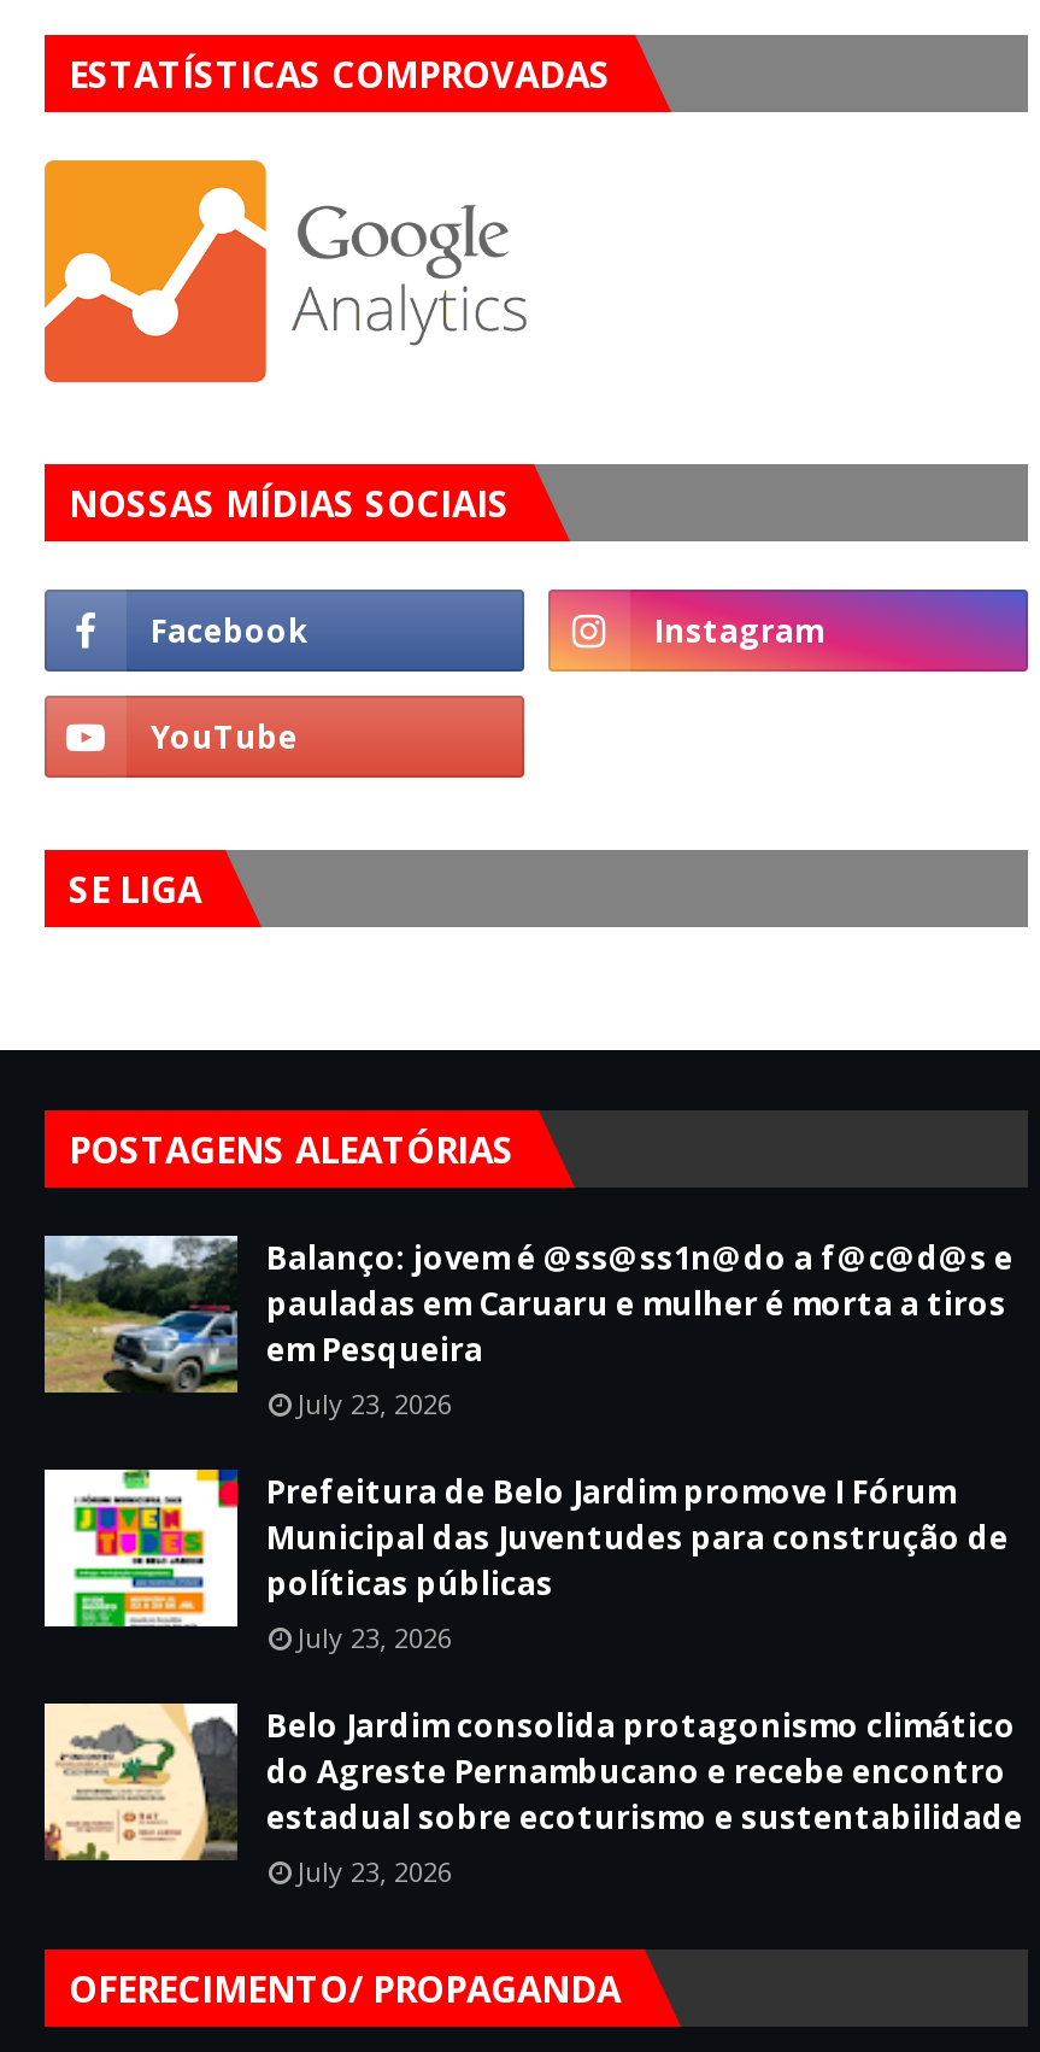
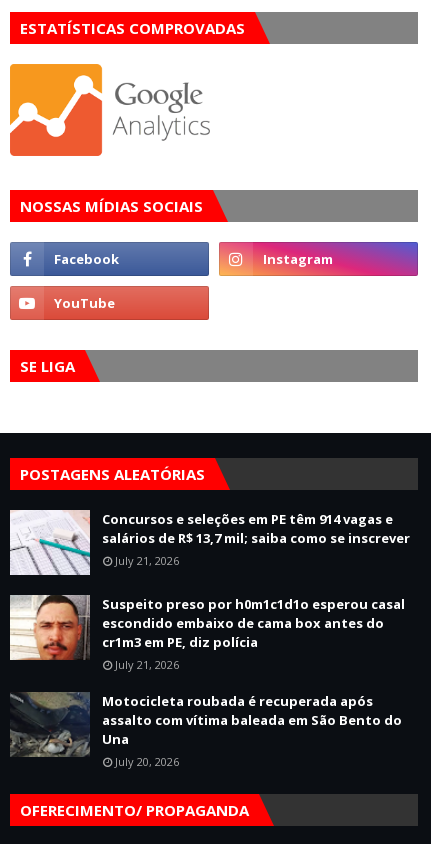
- [image]
- Balanço: jovem é @ss@ss1n@do a f@c@d@s e
- pauladas em Caruaru e mulher é morta a tiros
- em Pesqueira
- July 23, 2026
+ [image]
+ Concursos e seleções em PE têm 914 vagas e
+ salários de R$ 13,7 mil; saiba como se inscrever
+ July 21, 2026

- [image]
- Prefeitura de Belo Jardim promove I Fórum
- Municipal das Juventudes para construção de
- políticas públicas
- July 23, 2026
+ [image]
+ Suspeito preso por h0m1c1d1o esperou casal
+ escondido embaixo de cama box antes do
+ cr1m3 em PE, diz polícia
+ July 21, 2026

- [image]
- Belo Jardim consolida protagonismo climático
- do Agreste Pernambucano e recebe encontro
- estadual sobre ecoturismo e sustentabilidade
- July 23, 2026
+ [image]
+ Motocicleta roubada é recuperada após
+ assalto com vítima baleada em São Bento do
+ Una
+ July 20, 2026
